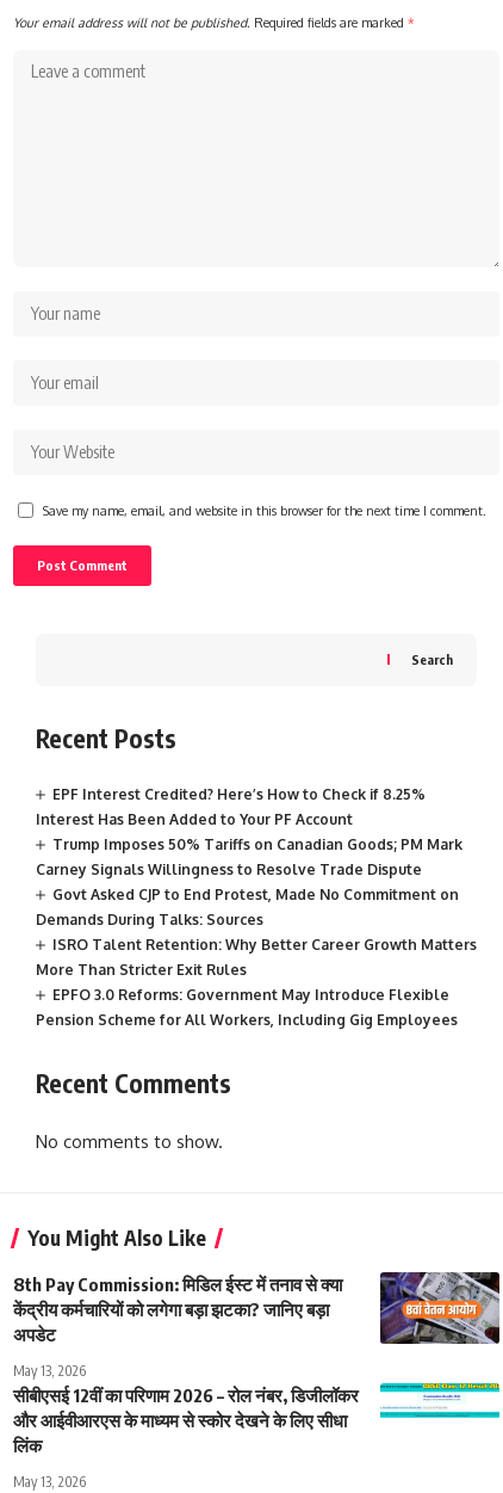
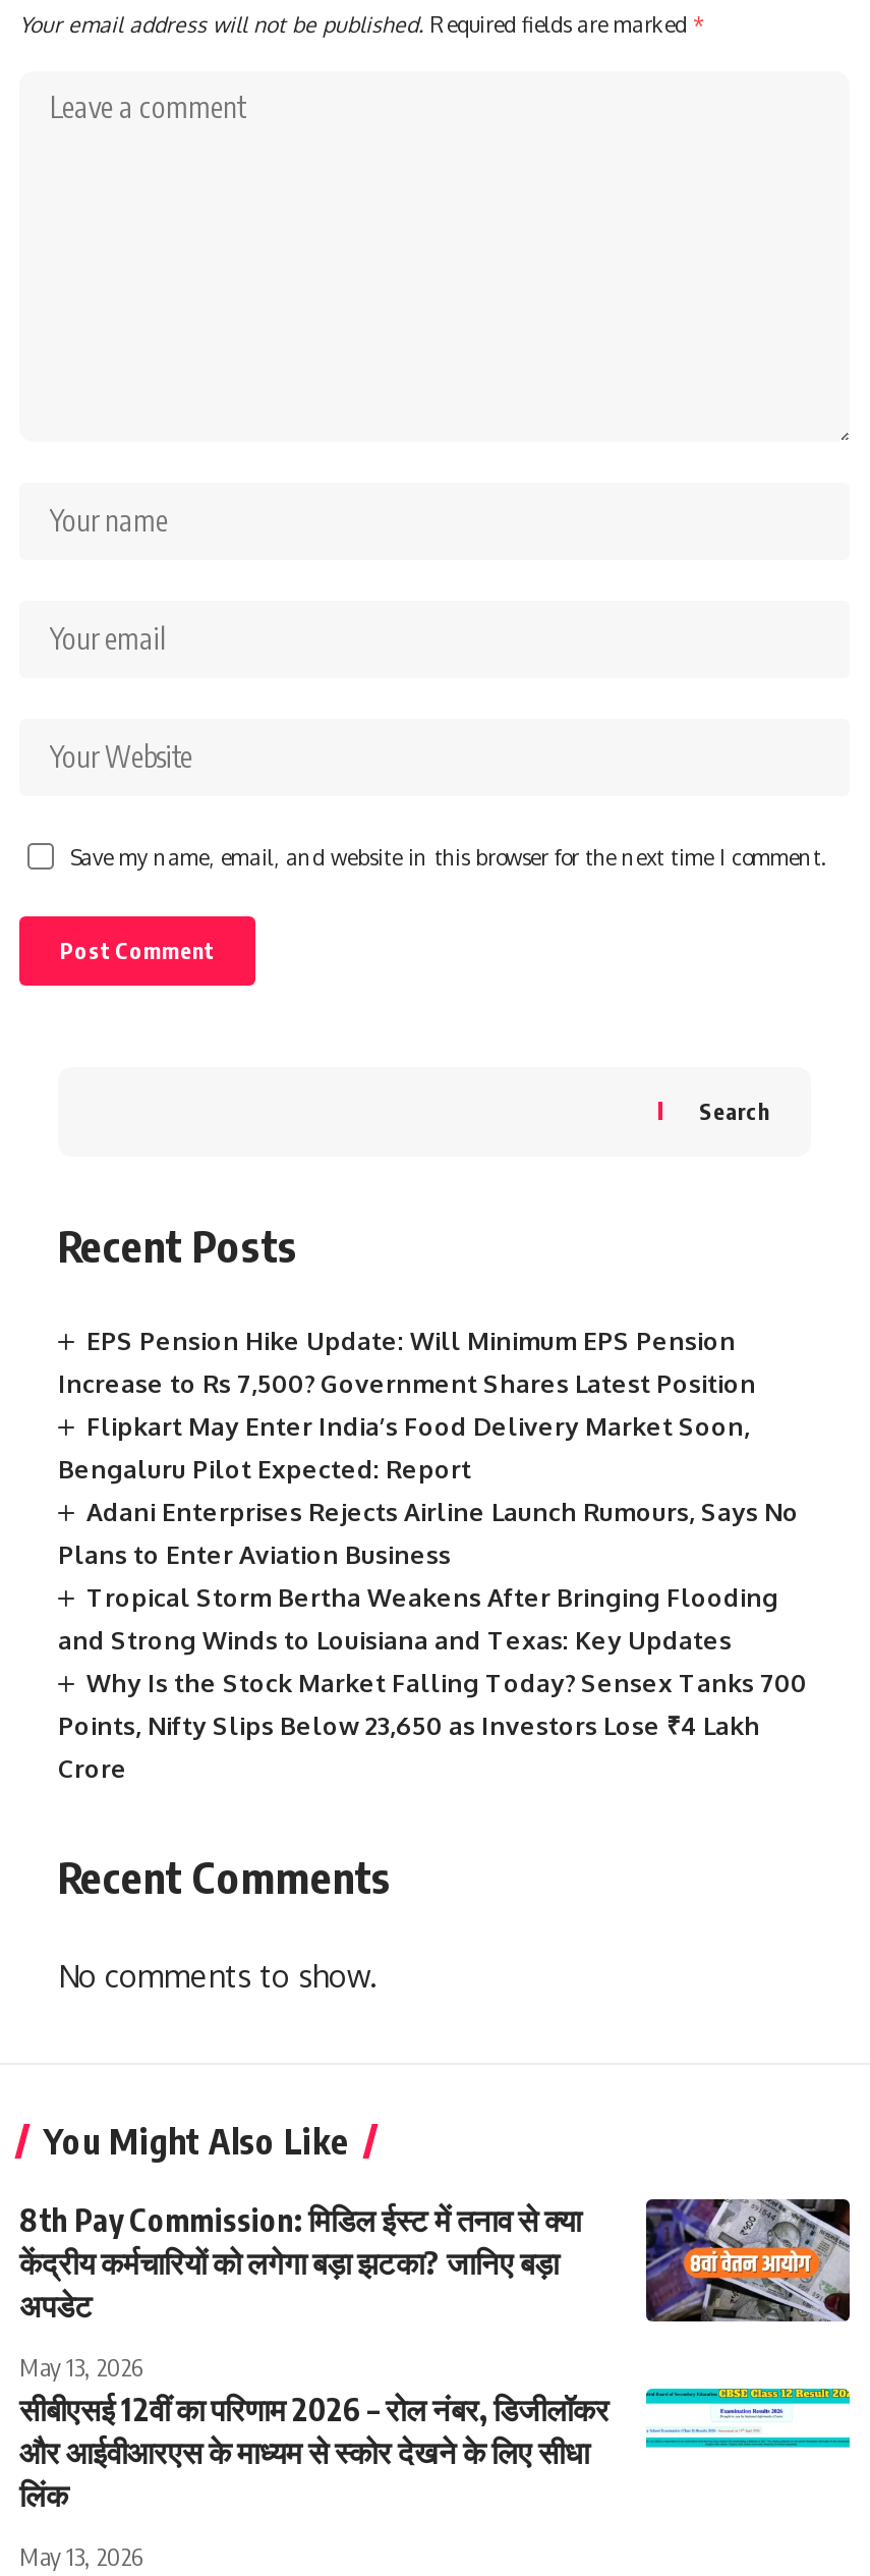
- EPF Interest Credited? Here’s How to Check if 8.25%
- Interest Has Been Added to Your PF Account
- Trump Imposes 50% Tariffs on Canadian Goods; PM Mark
- Carney Signals Willingness to Resolve Trade Dispute
- Govt Asked CJP to End Protest, Made No Commitment on
- Demands During Talks: Sources
- ISRO Talent Retention: Why Better Career Growth Matters
- More Than Stricter Exit Rules
- EPFO 3.0 Reforms: Government May Introduce Flexible
- Pension Scheme for All Workers, Including Gig Employees
+ EPS Pension Hike Update: Will Minimum EPS Pension
+ Increase to Rs 7,500? Government Shares Latest Position
+ Flipkart May Enter India’s Food Delivery Market Soon,
+ Bengaluru Pilot Expected: Report
+ Adani Enterprises Rejects Airline Launch Rumours, Says No
+ Plans to Enter Aviation Business
+ Tropical Storm Bertha Weakens After Bringing Flooding
+ and Strong Winds to Louisiana and Texas: Key Updates
+ Why Is the Stock Market Falling Today? Sensex Tanks 700
+ Points, Nifty Slips Below 23,650 as Investors Lose ₹4 Lakh
+ Crore
